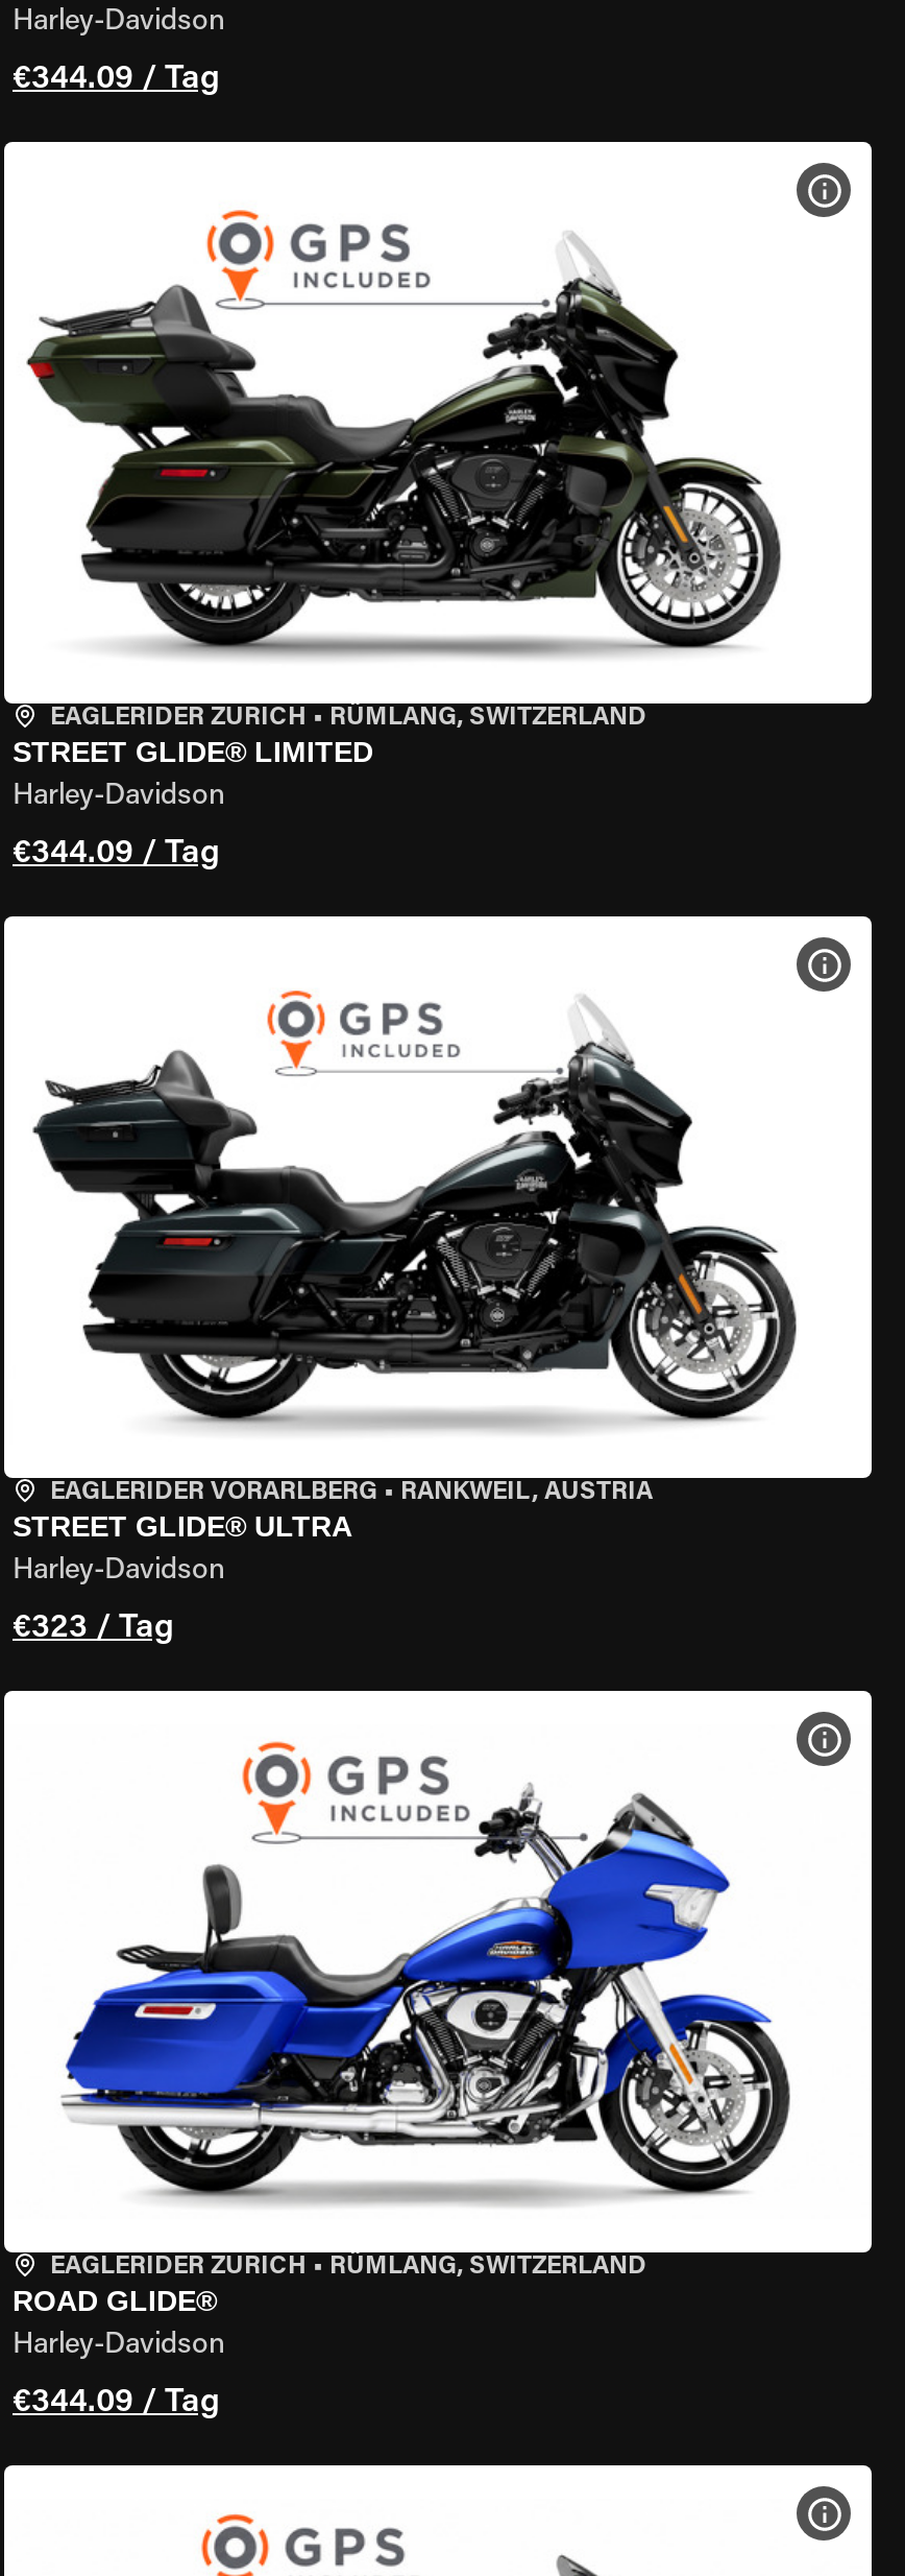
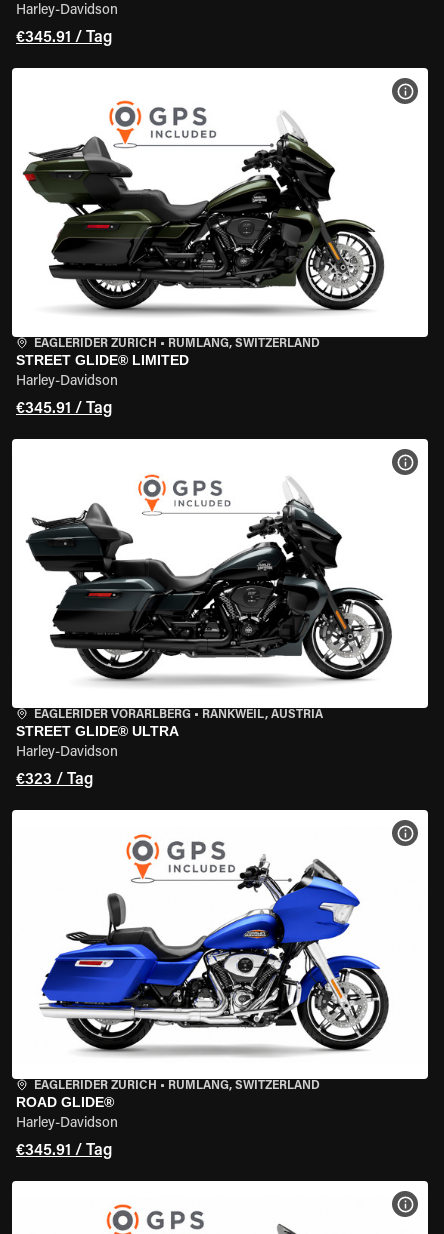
- €344.09 / Tag
+ €345.91 / Tag

- €344.09 / Tag
+ €345.91 / Tag

- €344.09 / Tag
+ €345.91 / Tag
